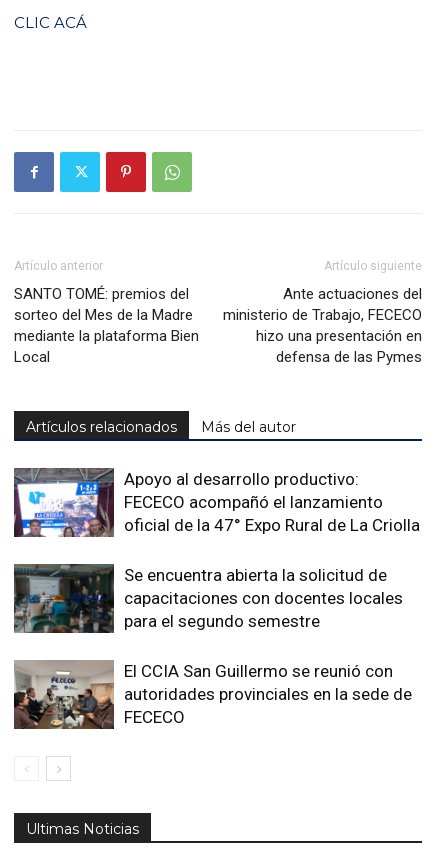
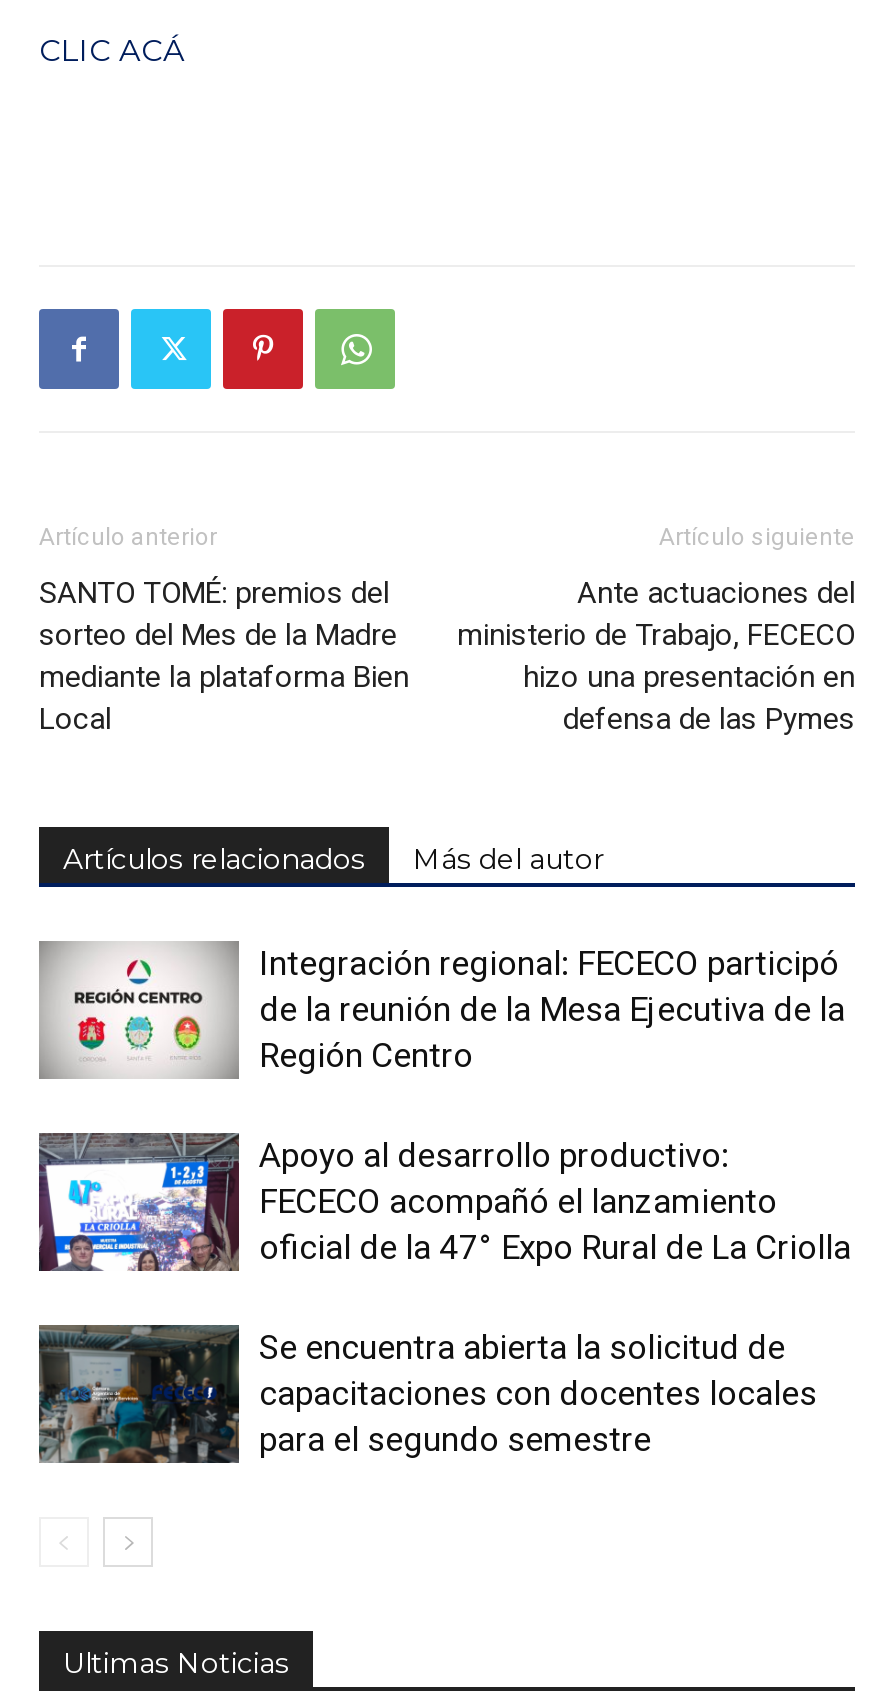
+ [image]
+ Integración regional: FECECO participó
+ de la reunión de la Mesa Ejecutiva de la
+ Región Centro

moved down: [image] | Apoyo al desarrollo productivo: | FECECO acompañó el lanzamiento | oficial de la 47° Expo Rural de La Criolla | Se encuentra abierta la solicitud de | capacitaciones con docentes locales | para el segundo semestre

- [image]
- El CCIA San Guillermo se reunió con
- autoridades provinciales en la sede de
- FECECO
